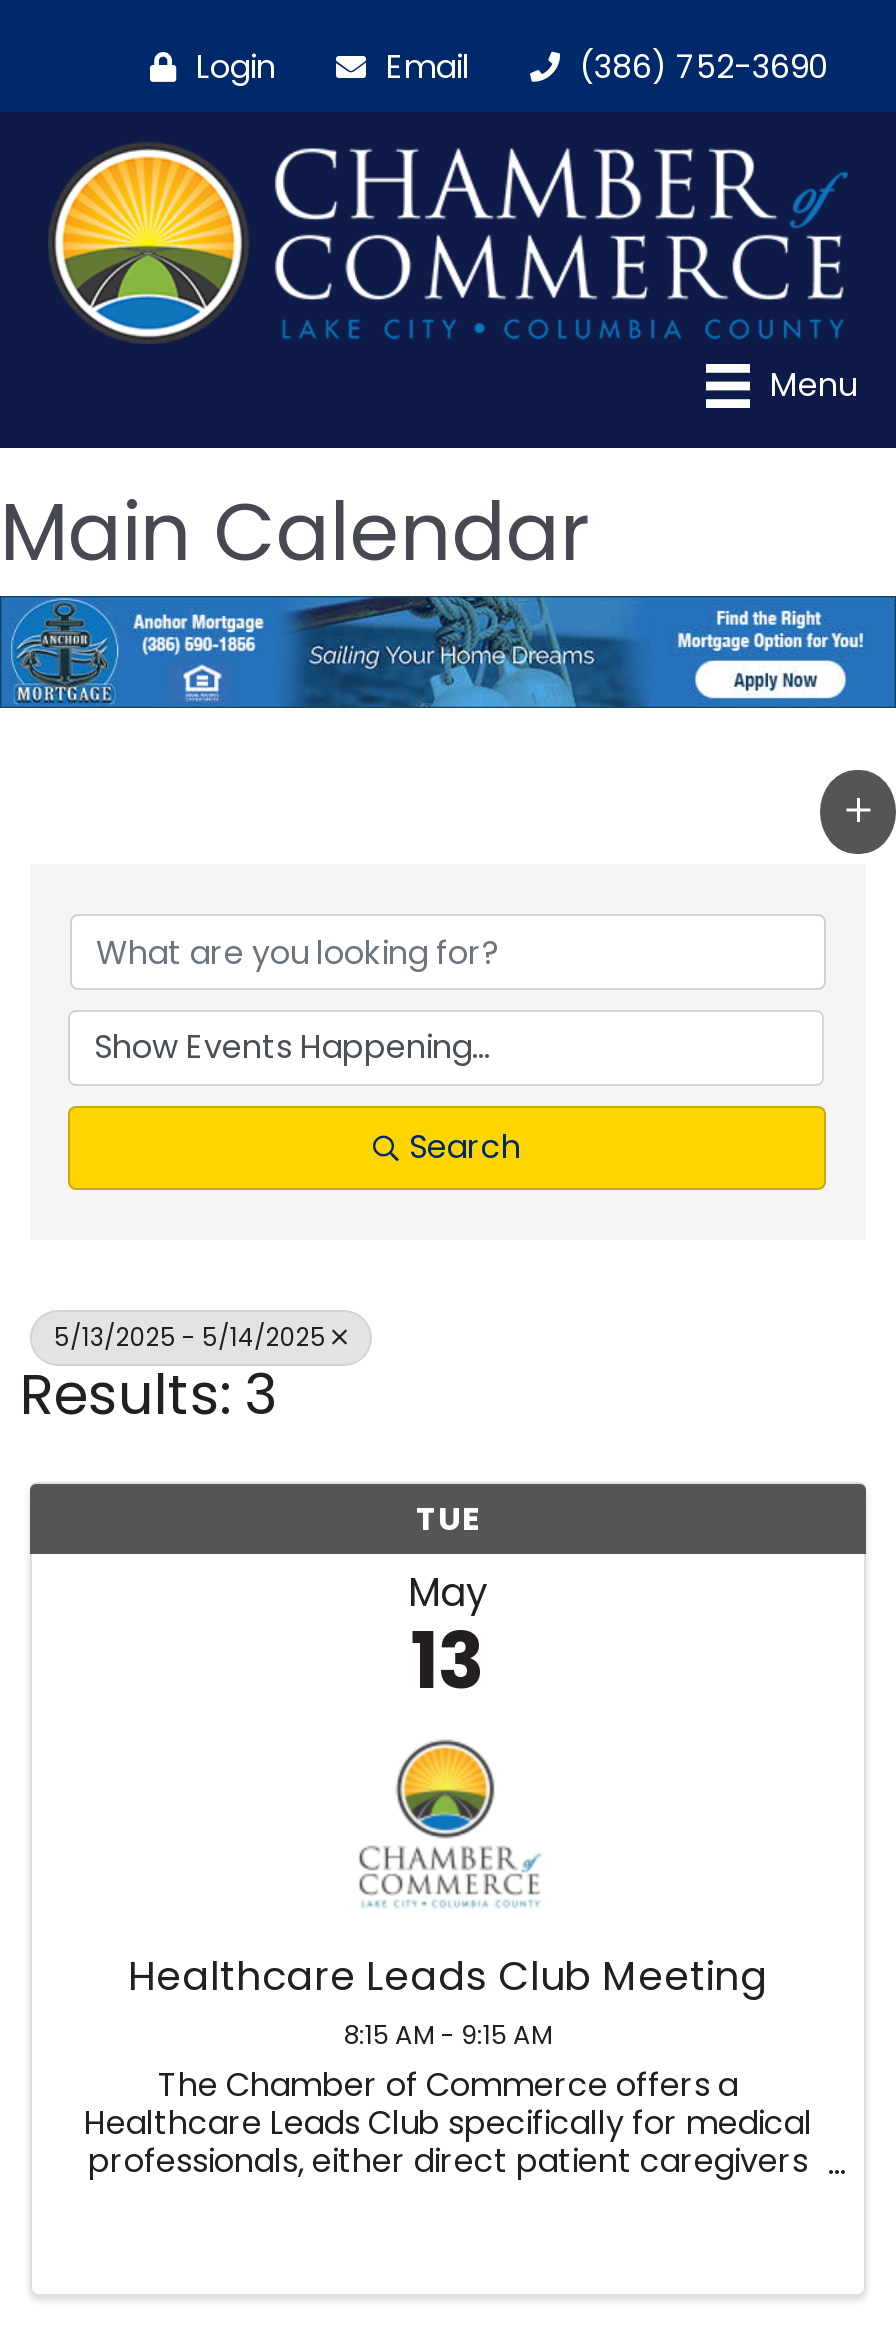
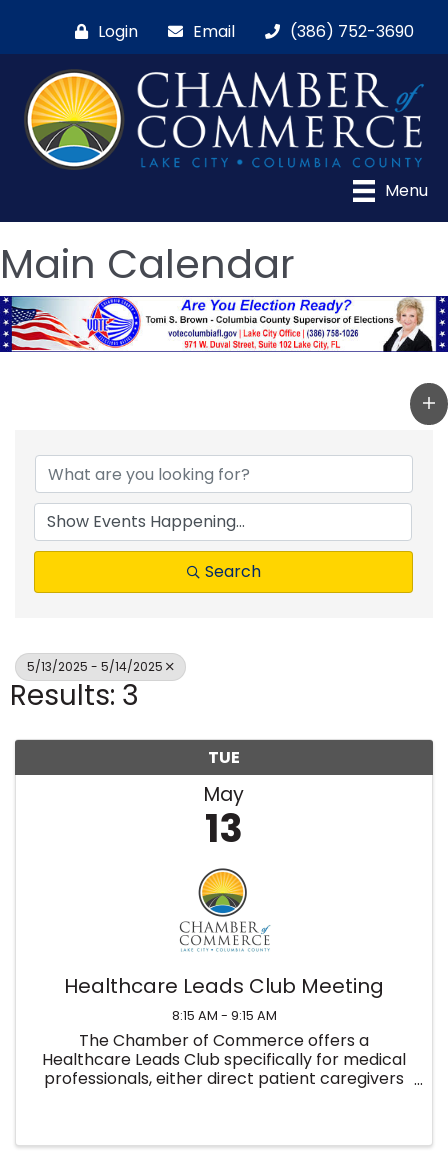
- [image]
+ [image]
